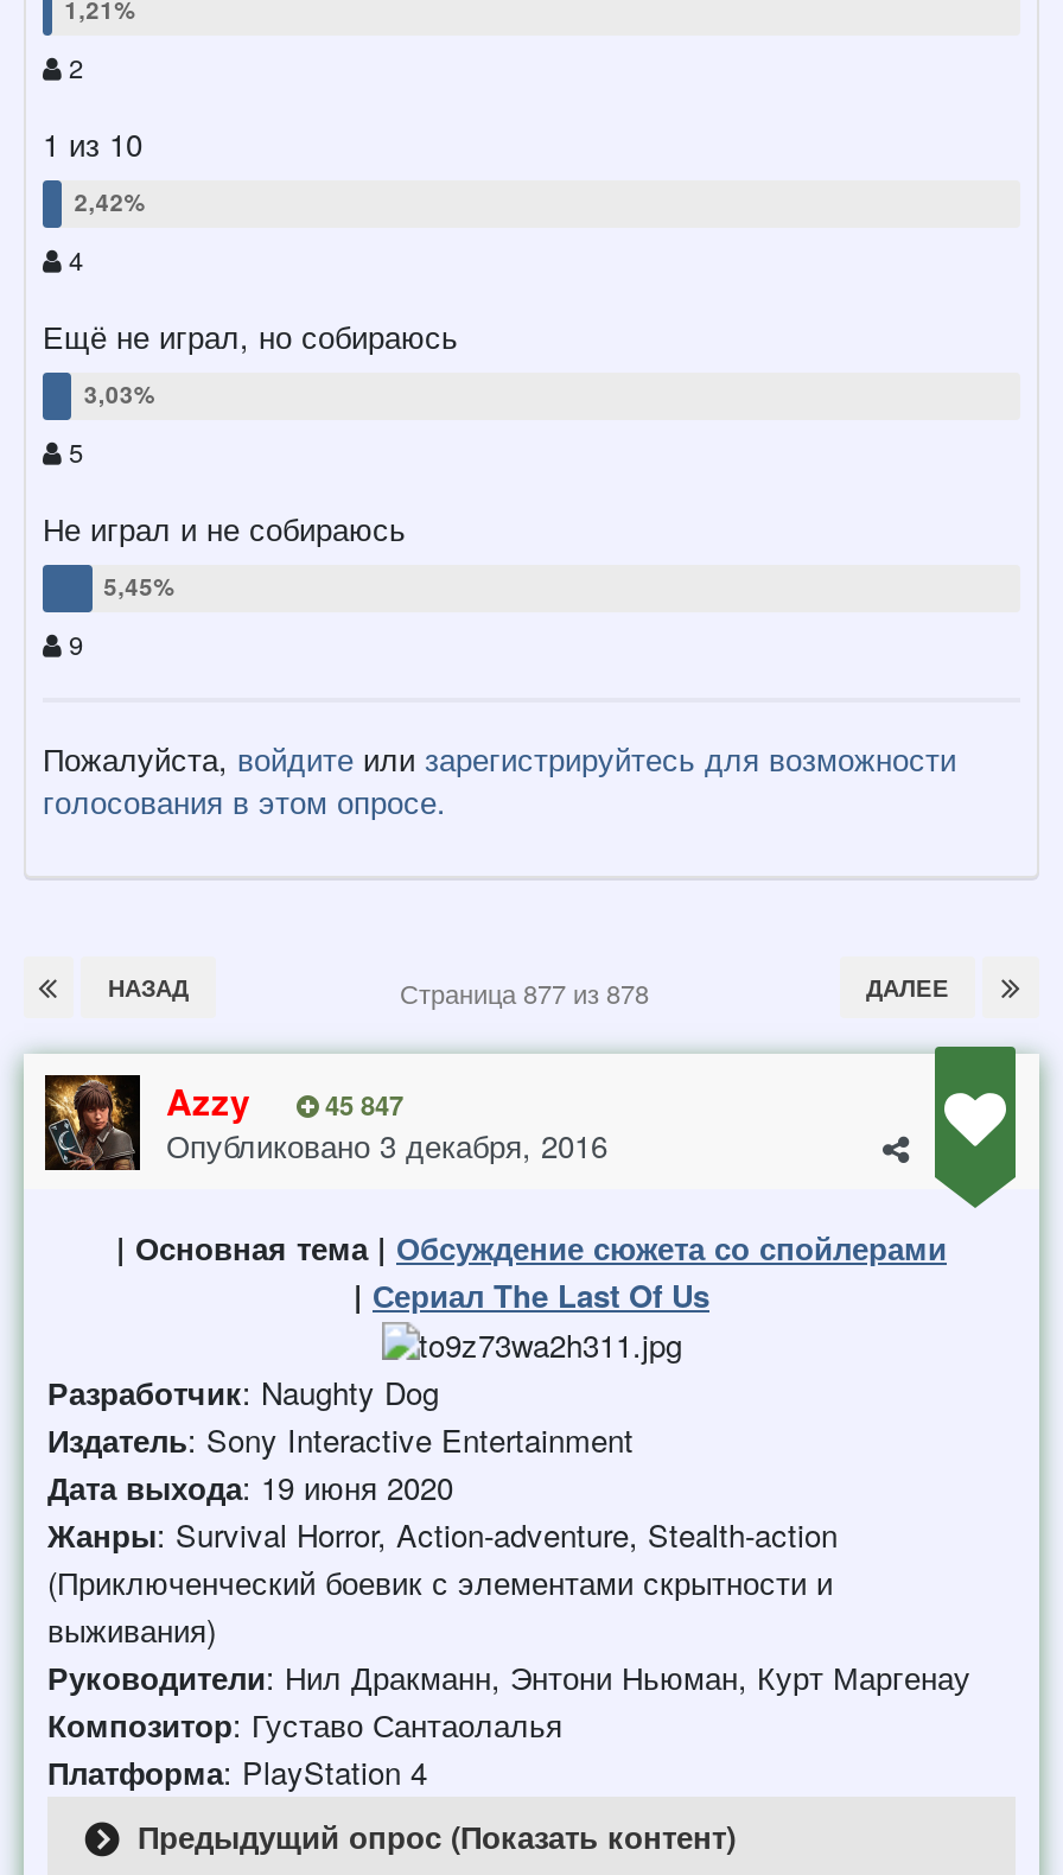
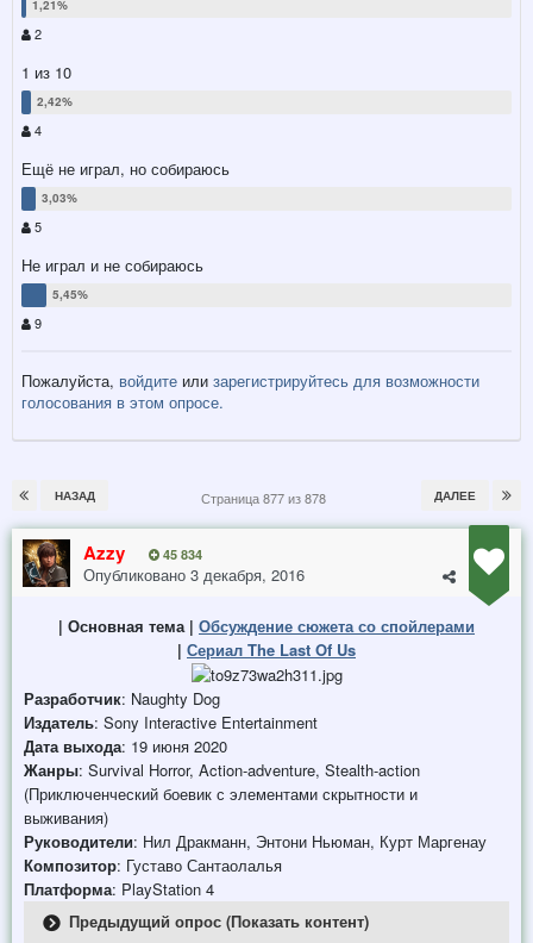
- Azzy 45 847
+ Azzy 45 834
